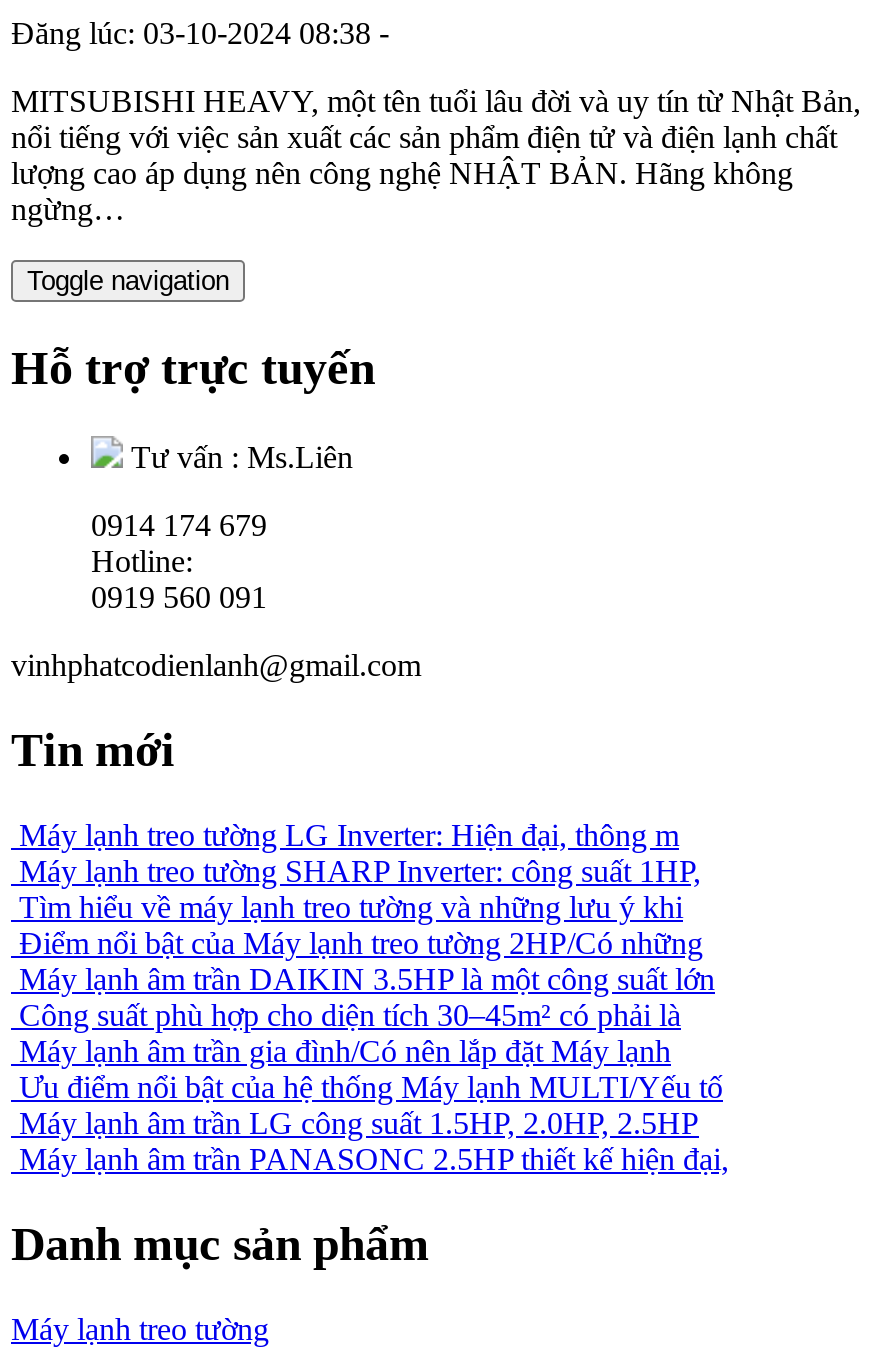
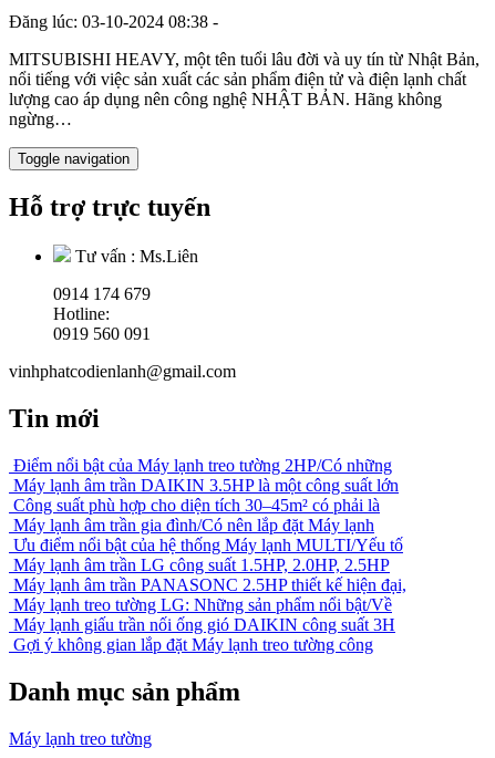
- Máy lạnh treo tường LG Inverter: Hiện đại, thông m
- Máy lạnh treo tường SHARP Inverter: công suất 1HP,
- Tìm hiểu về máy lạnh treo tường và những lưu ý khi

moved up: Điểm nổi bật của Máy lạnh treo tường 2HP/Có những | Máy lạnh âm trần DAIKIN 3.5HP là một công suất lớn | Máy lạnh âm trần gia đình/Có nên lắp đặt Máy lạnh | Ưu điểm nổi bật của hệ thống Máy lạnh MULTI/Yếu tố | Máy lạnh âm trần LG công suất 1.5HP, 2.0HP, 2.5HP | Máy lạnh âm trần PANASONC 2.5HP thiết kế hiện đại,

+ Máy lạnh treo tường LG: Những sản phẩm nổi bật/Về
+ Máy lạnh giấu trần nối ống gió DAIKIN công suất 3H
+ Gợi ý không gian lắp đặt Máy lạnh treo tường công
